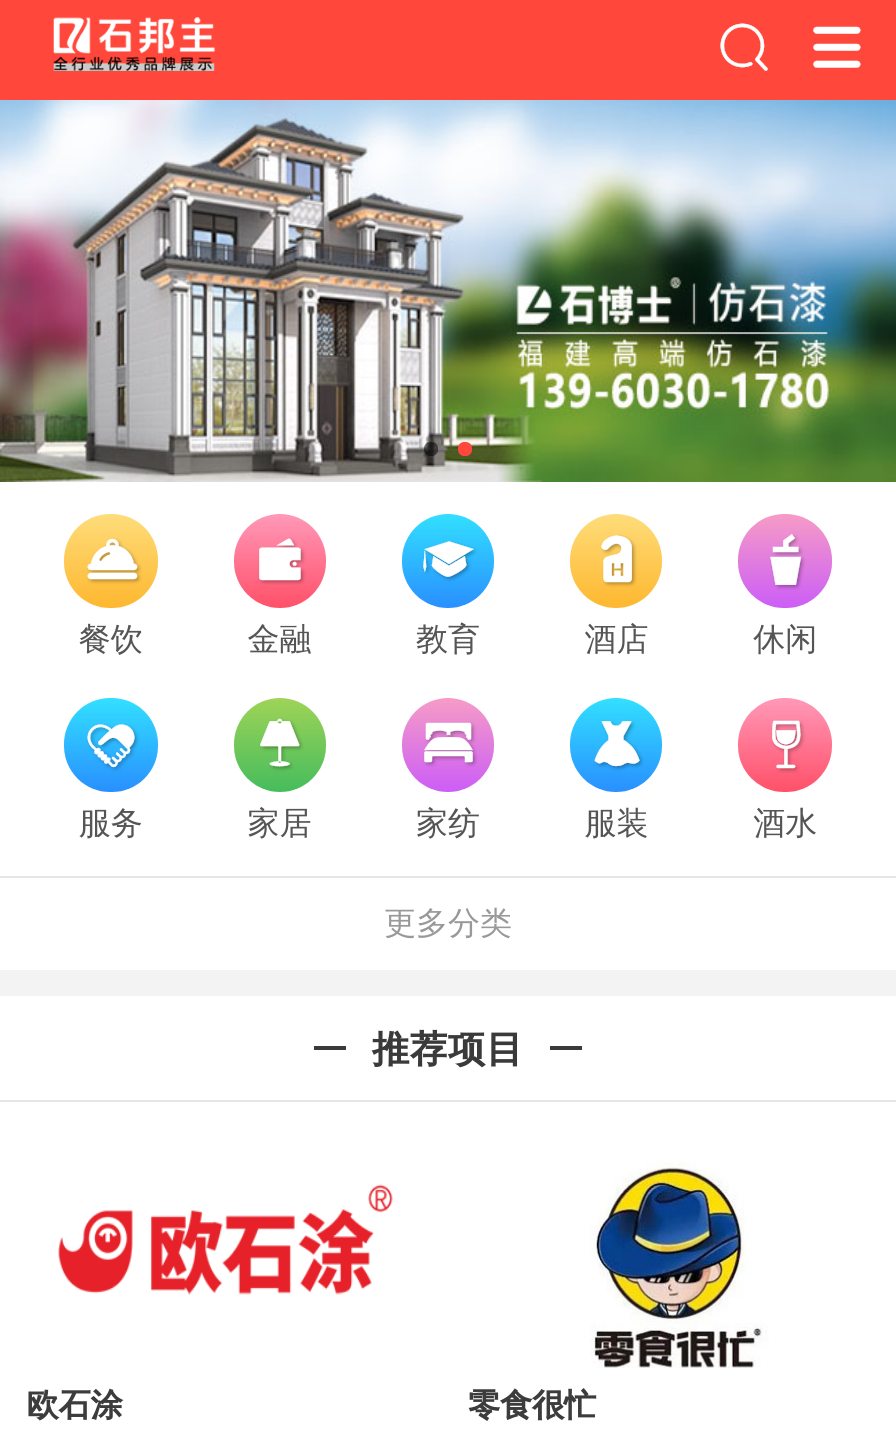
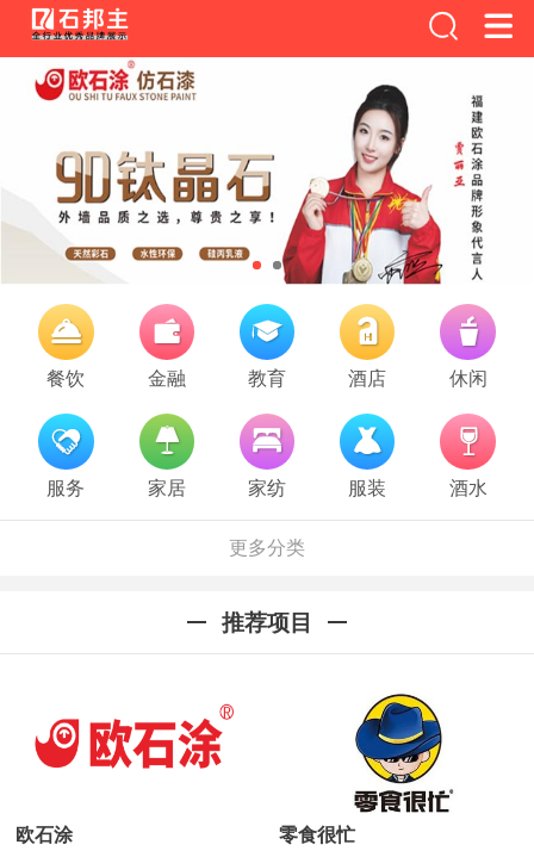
- [image]
+ [image]
